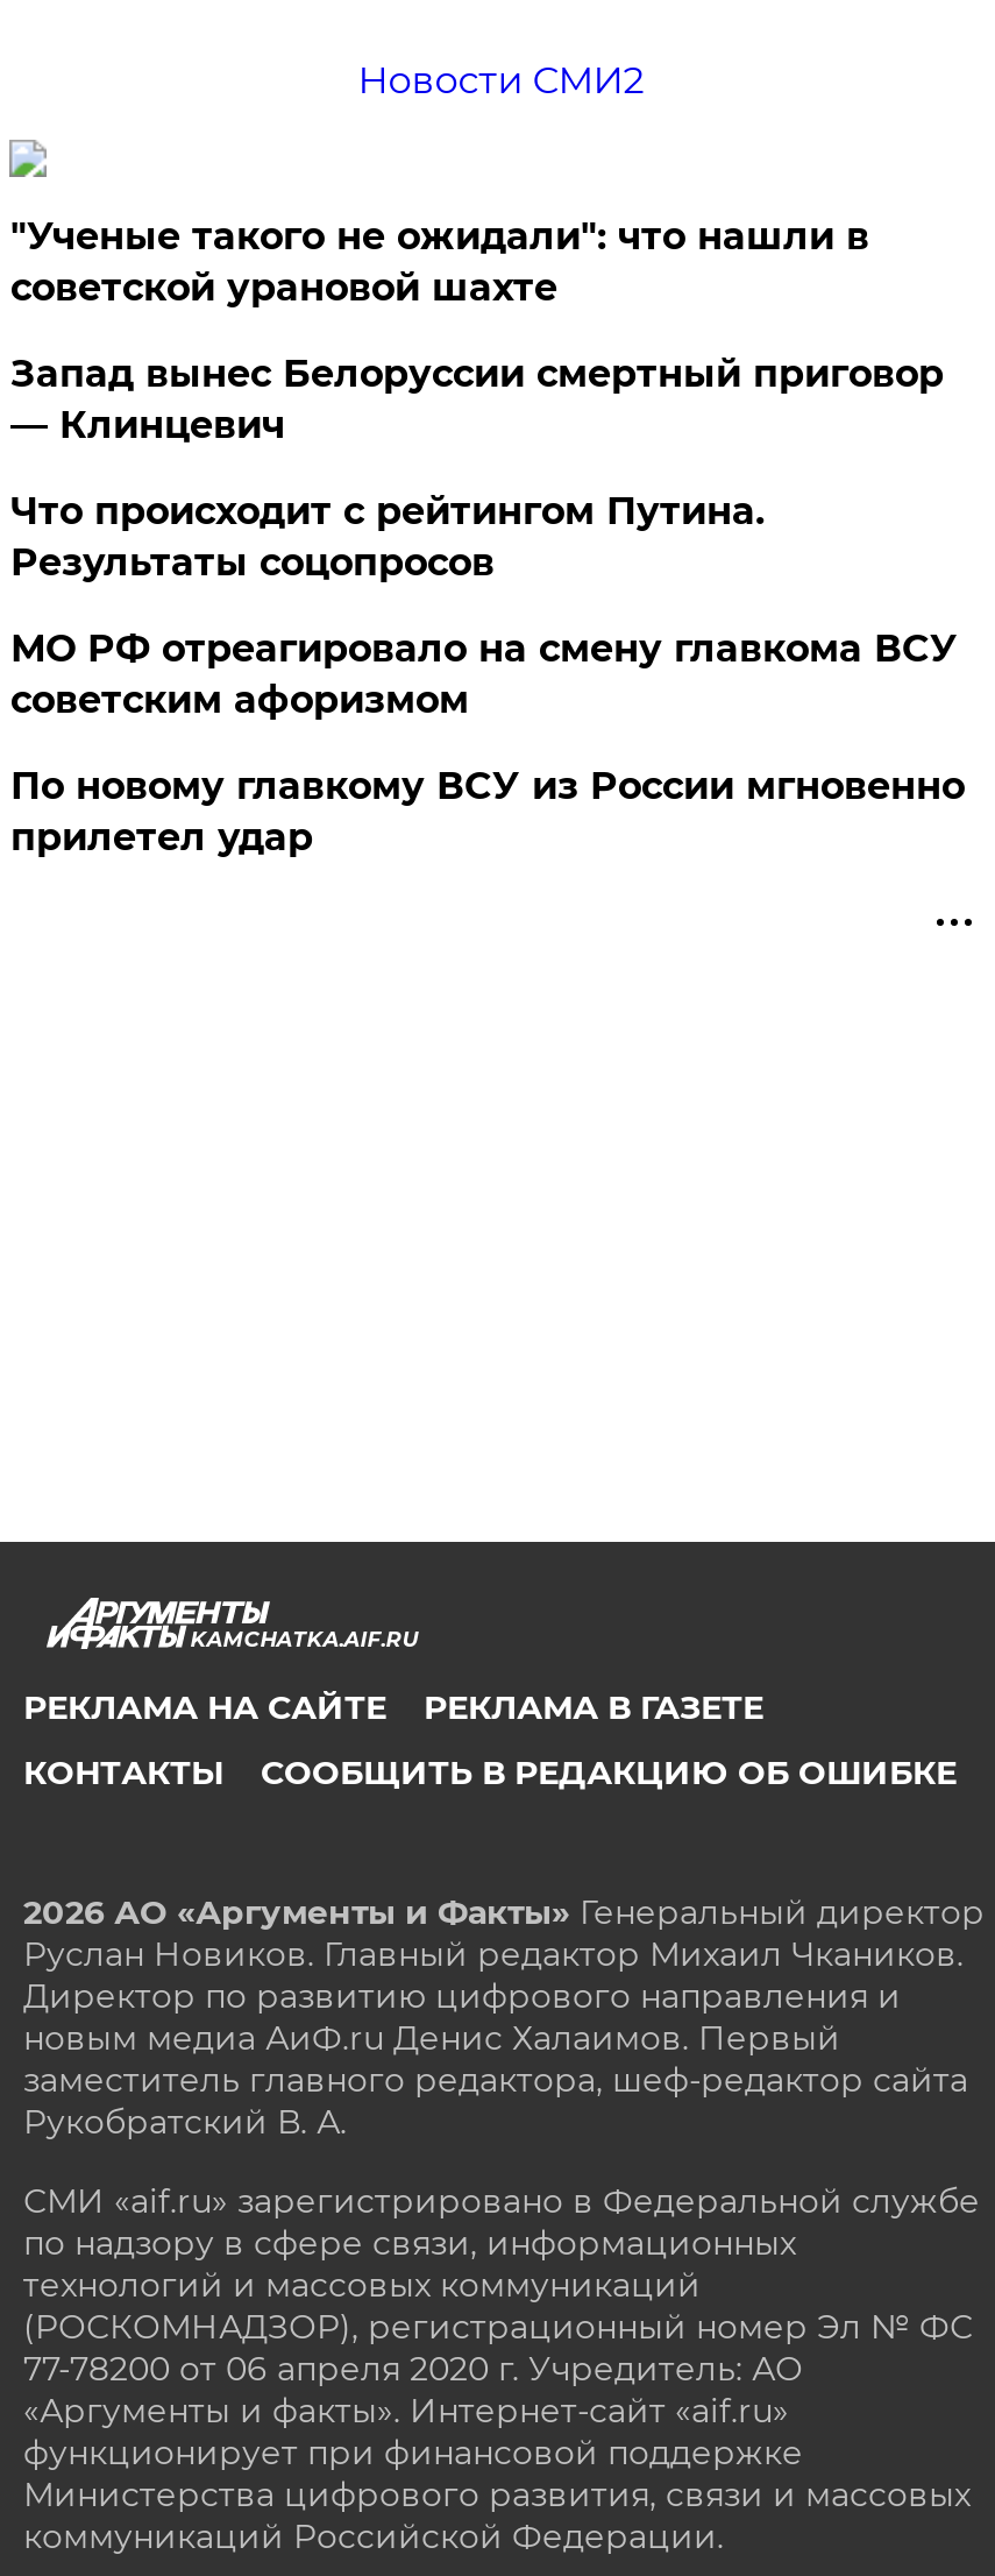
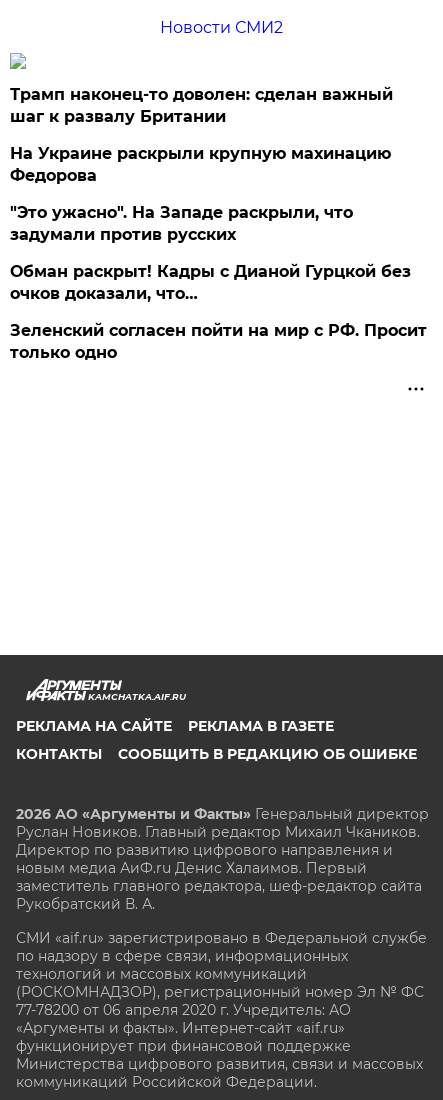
- "Ученые такого не ожидали": что нашли в
- советской урановой шахте
+ Трамп наконец-то доволен: сделан важный
+ шаг к развалу Британии

- Запад вынес Белоруссии смертный приговор
- — Клинцевич
+ На Украине раскрыли крупную махинацию
+ Федорова

- Что происходит с рейтингом Путина.
- Результаты соцопросов
+ "Это ужасно". На Западе раскрыли, что
+ задумали против русских

- МО РФ отреагировало на смену главкома ВСУ
- советским афоризмом
+ Обман раскрыт! Кадры с Дианой Гурцкой без
+ очков доказали, что…

- По новому главкому ВСУ из России мгновенно
- прилетел удар
+ Зеленский согласен пойти на мир с РФ. Просит
+ только одно
